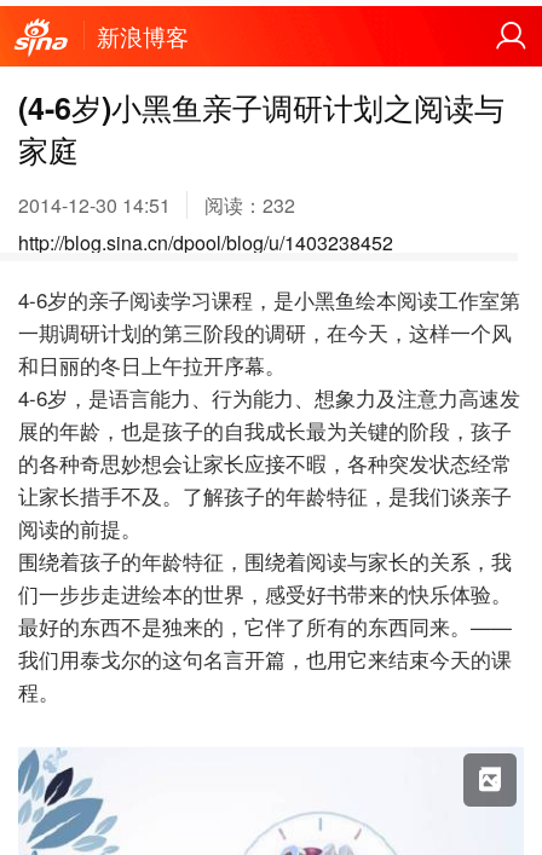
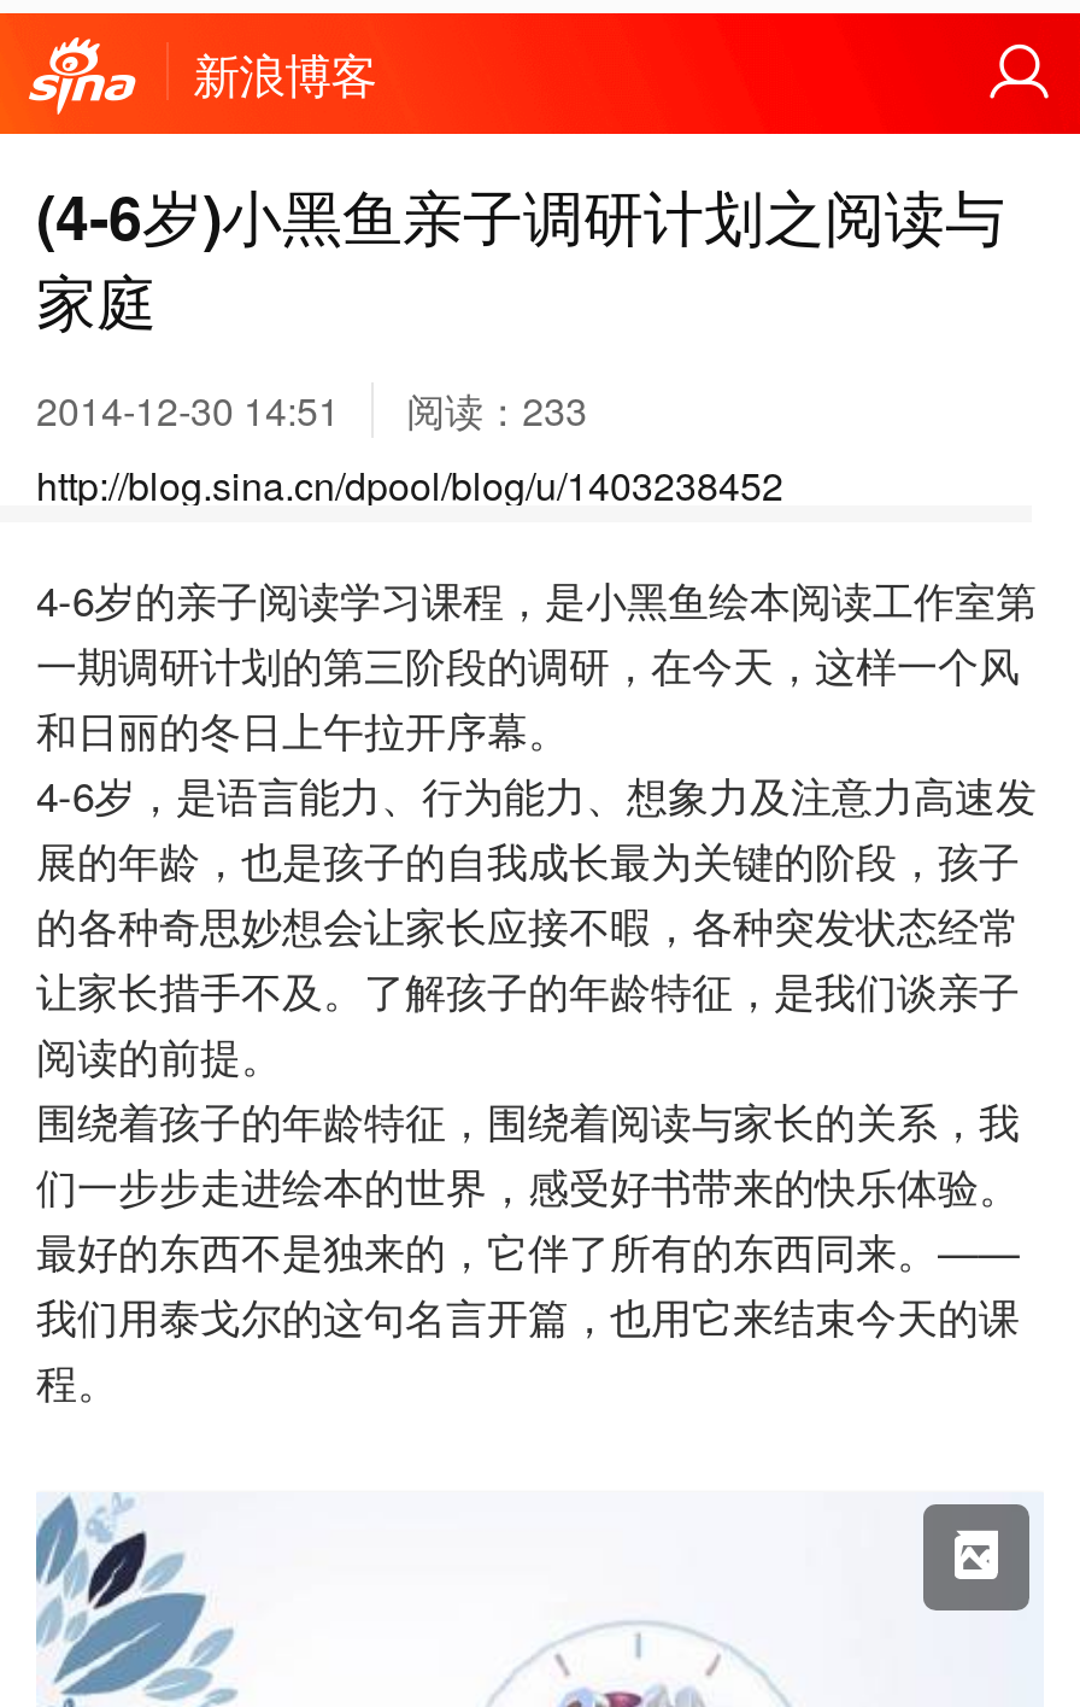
- 2014-12-30 14:51 阅读：232
+ 2014-12-30 14:51 阅读：233
